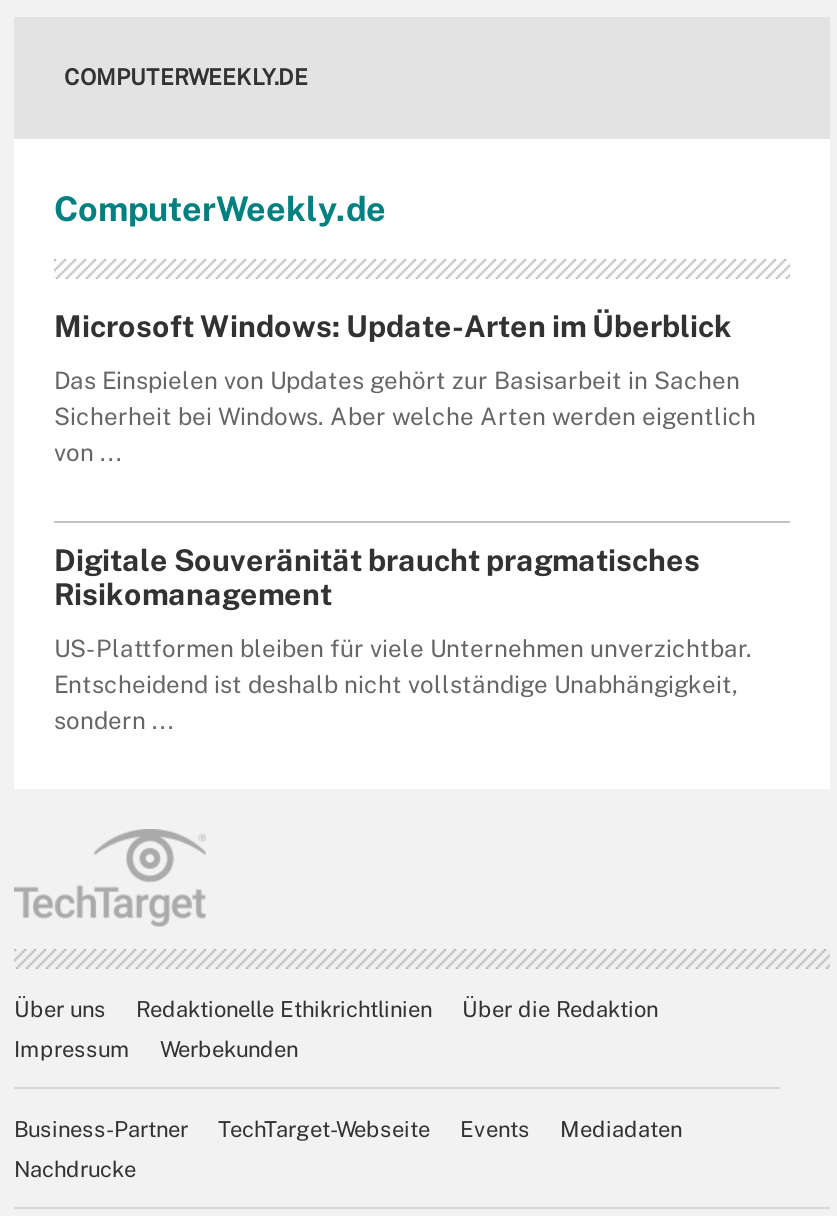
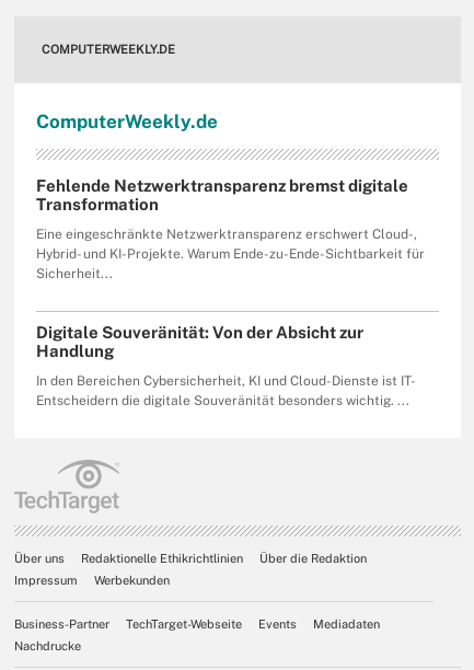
- Microsoft Windows: Update-Arten im Überblick
+ Fehlende Netzwerktransparenz bremst digitale
+ Transformation

- Das Einspielen von Updates gehört zur Basisarbeit in Sachen
- Sicherheit bei Windows. Aber welche Arten werden eigentlich
- von ...
+ Eine eingeschränkte Netzwerktransparenz erschwert Cloud-,
+ Hybrid- und KI-Projekte. Warum Ende-zu-Ende-Sichtbarkeit für
+ Sicherheit...

- Digitale Souveränität braucht pragmatisches
- Risikomanagement
+ Digitale Souveränität: Von der Absicht zur
+ Handlung

- US-Plattformen bleiben für viele Unternehmen unverzichtbar.
- Entscheidend ist deshalb nicht vollständige Unabhängigkeit,
- sondern ...
+ In den Bereichen Cybersicherheit, KI und Cloud-Dienste ist IT-
+ Entscheidern die digitale Souveränität besonders wichtig. ...
